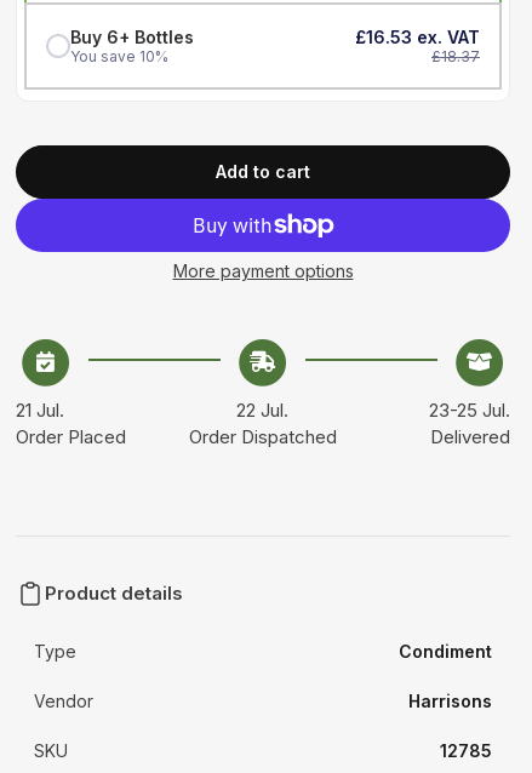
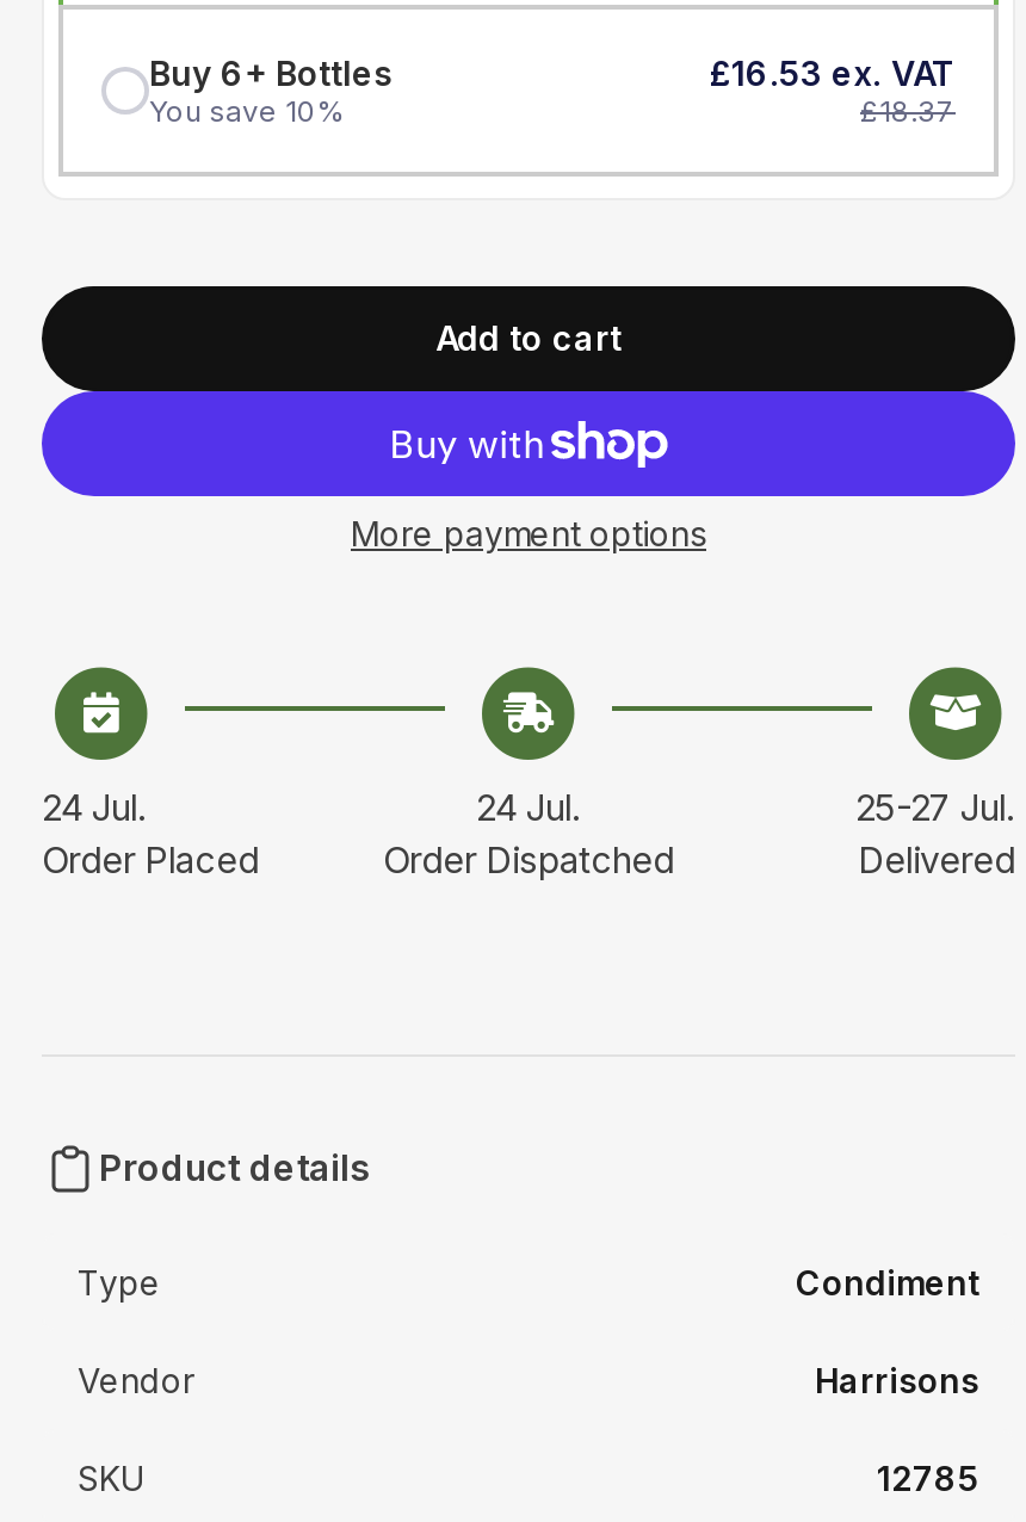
- 21 Jul.
+ 24 Jul.

- 22 Jul.
+ 24 Jul.

- 23-25 Jul.
+ 25-27 Jul.
